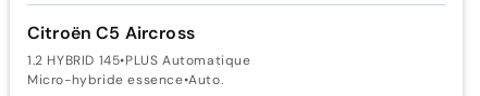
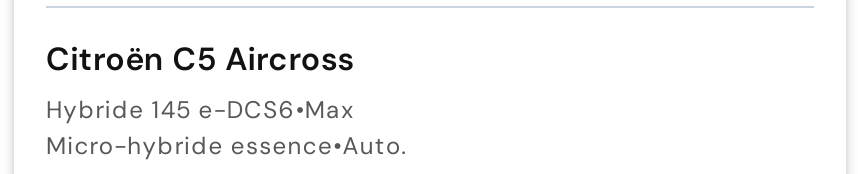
- 1.2 HYBRID 145•PLUS Automatique
+ Hybride 145 e-DCS6•Max
